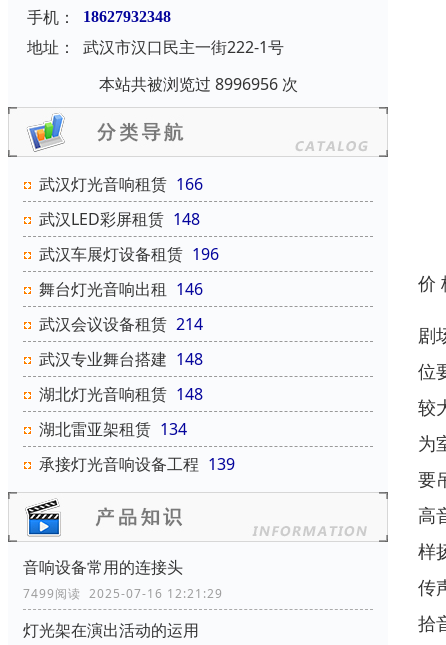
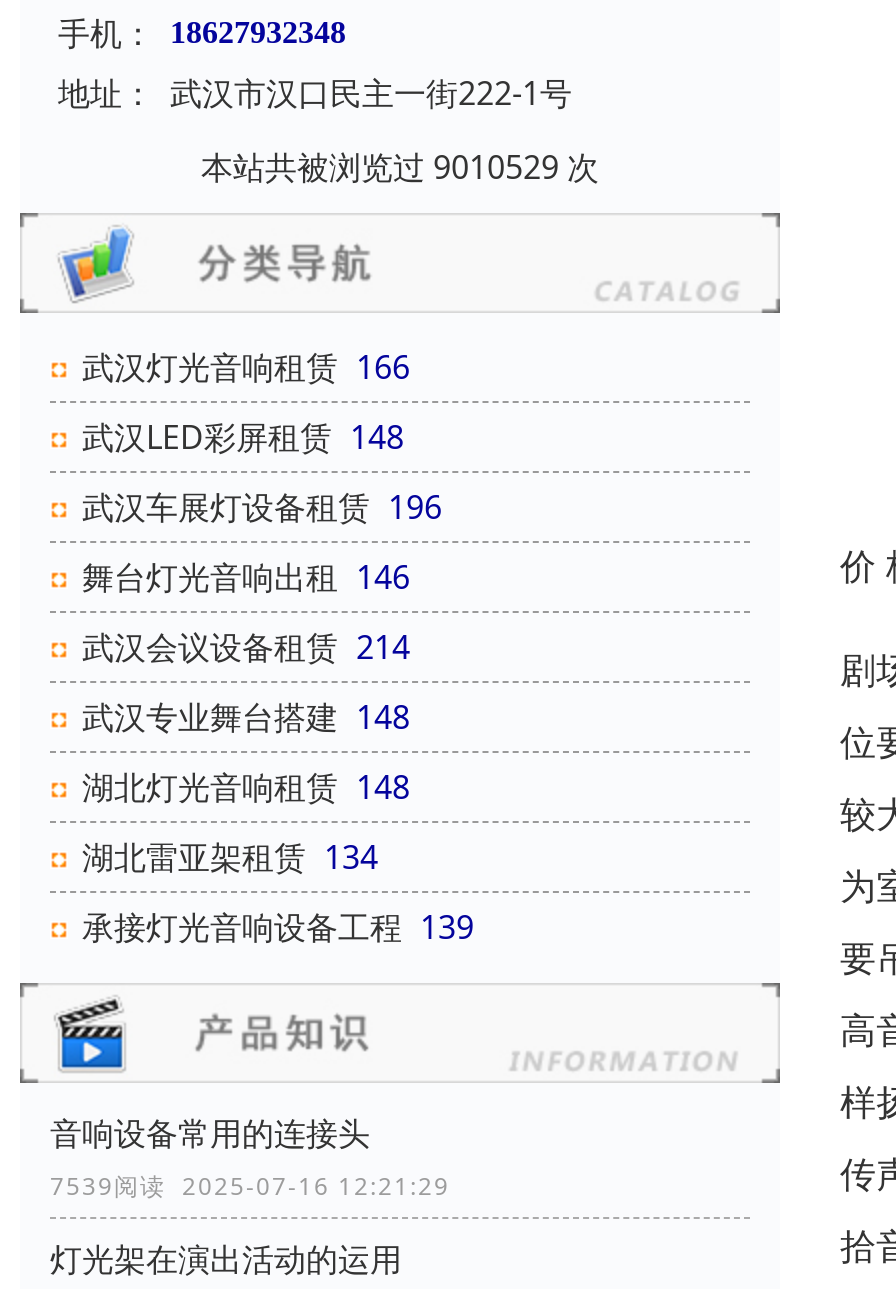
- 本站共被浏览过 8996956 次
+ 本站共被浏览过 9010529 次

- 7499阅读 2025-07-16 12:21:29
+ 7539阅读 2025-07-16 12:21:29
